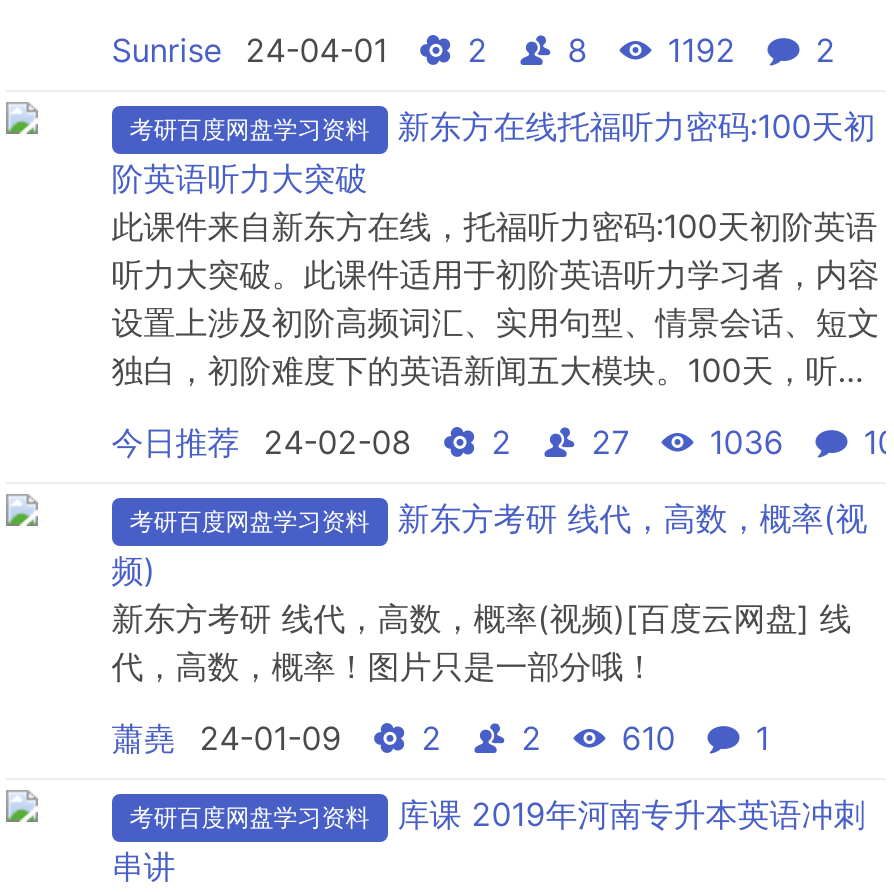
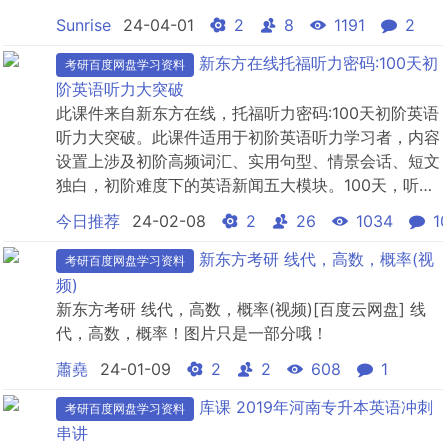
- Sunrise 24-04-01 2 8 1192 2
+ Sunrise 24-04-01 2 8 1191 2

- 27
+ 26

- 1036
+ 1034

- 蕭堯 24-01-09 2 2 610 1
+ 蕭堯 24-01-09 2 2 608 1
